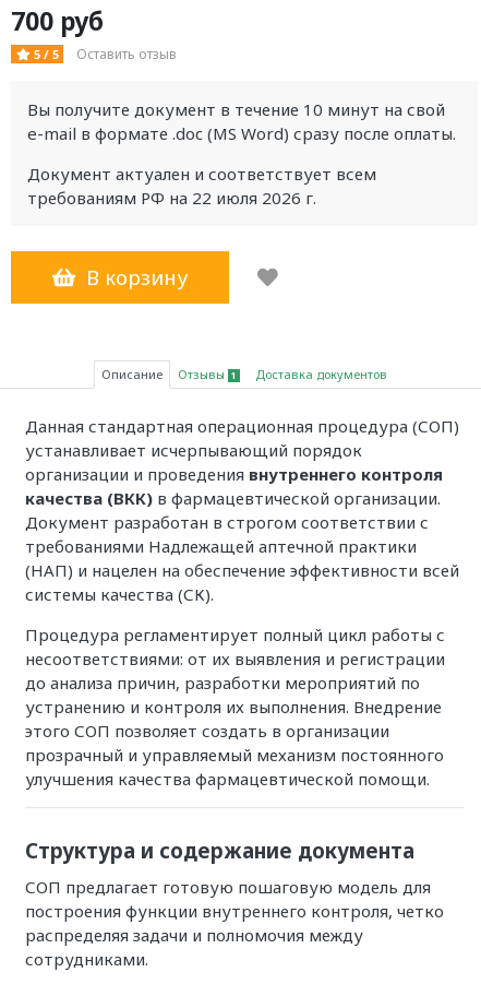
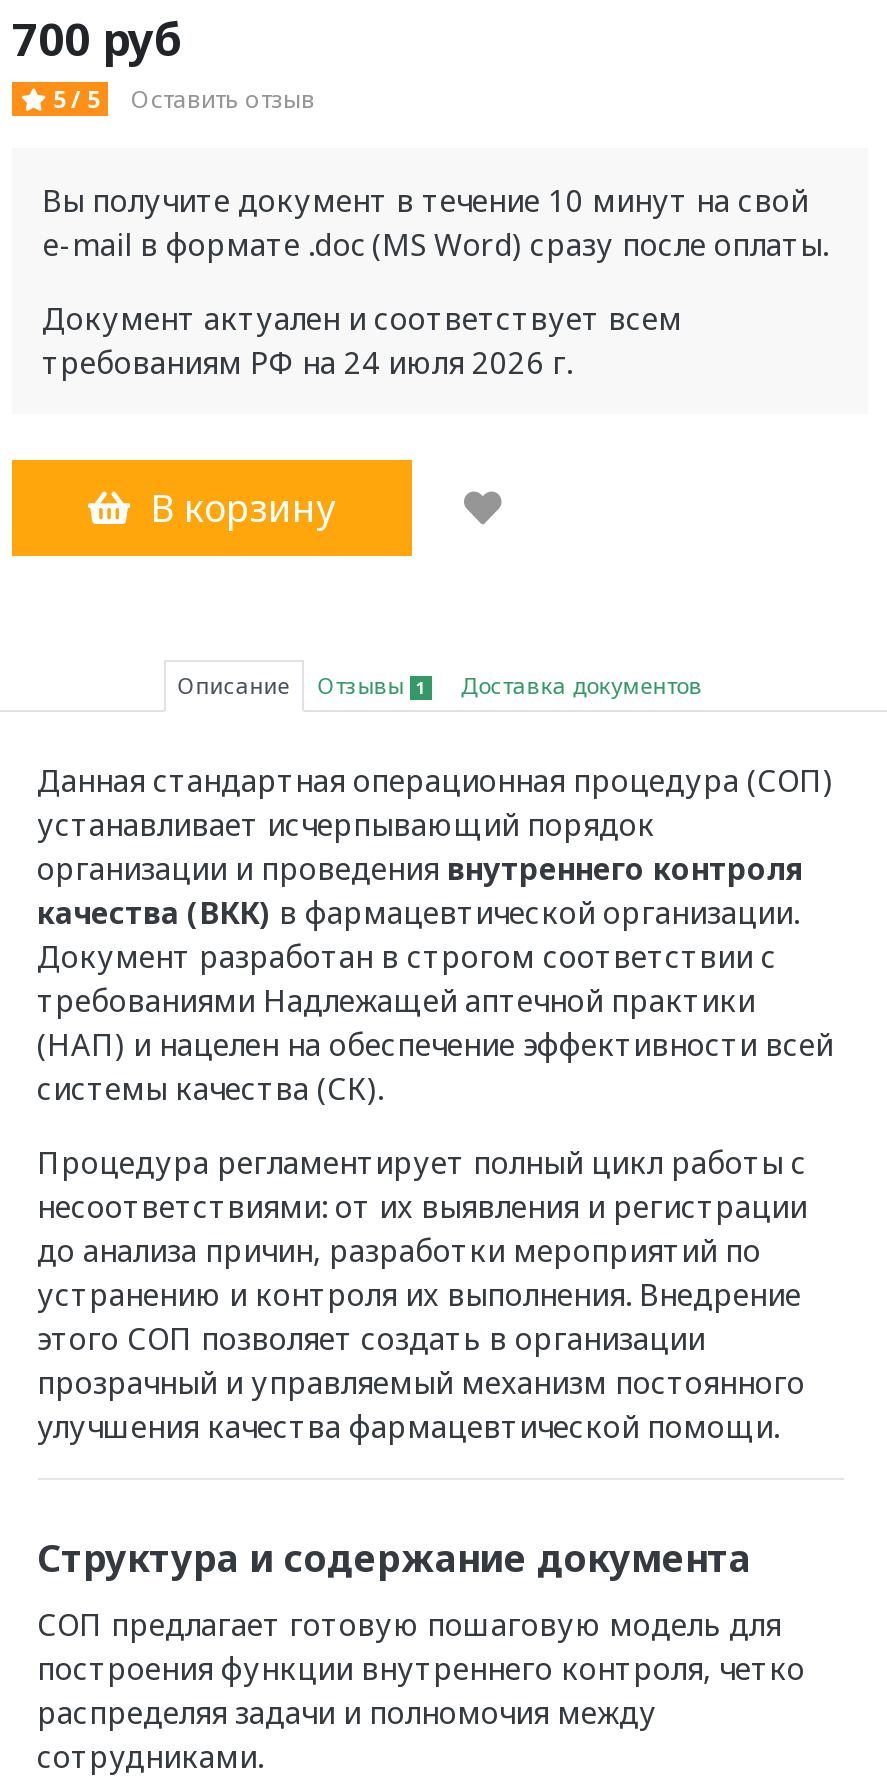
- требованиям РФ на 22 июля 2026 г.
+ требованиям РФ на 24 июля 2026 г.
